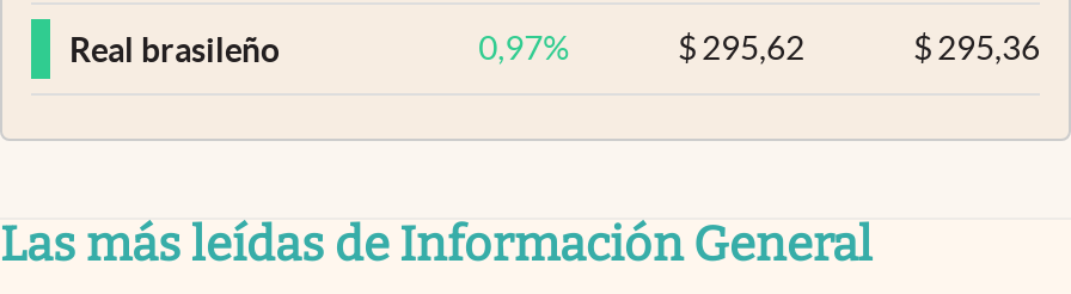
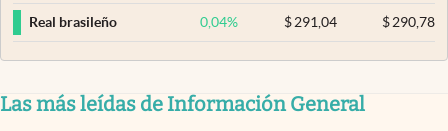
- 0,97%
+ 0,04%

- $ 295,62
+ $ 291,04

- $ 295,36
+ $ 290,78
